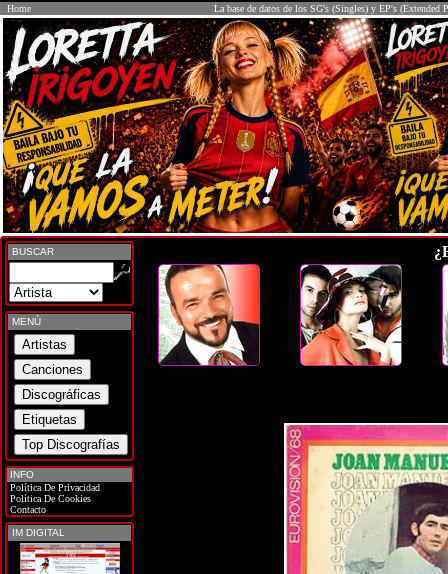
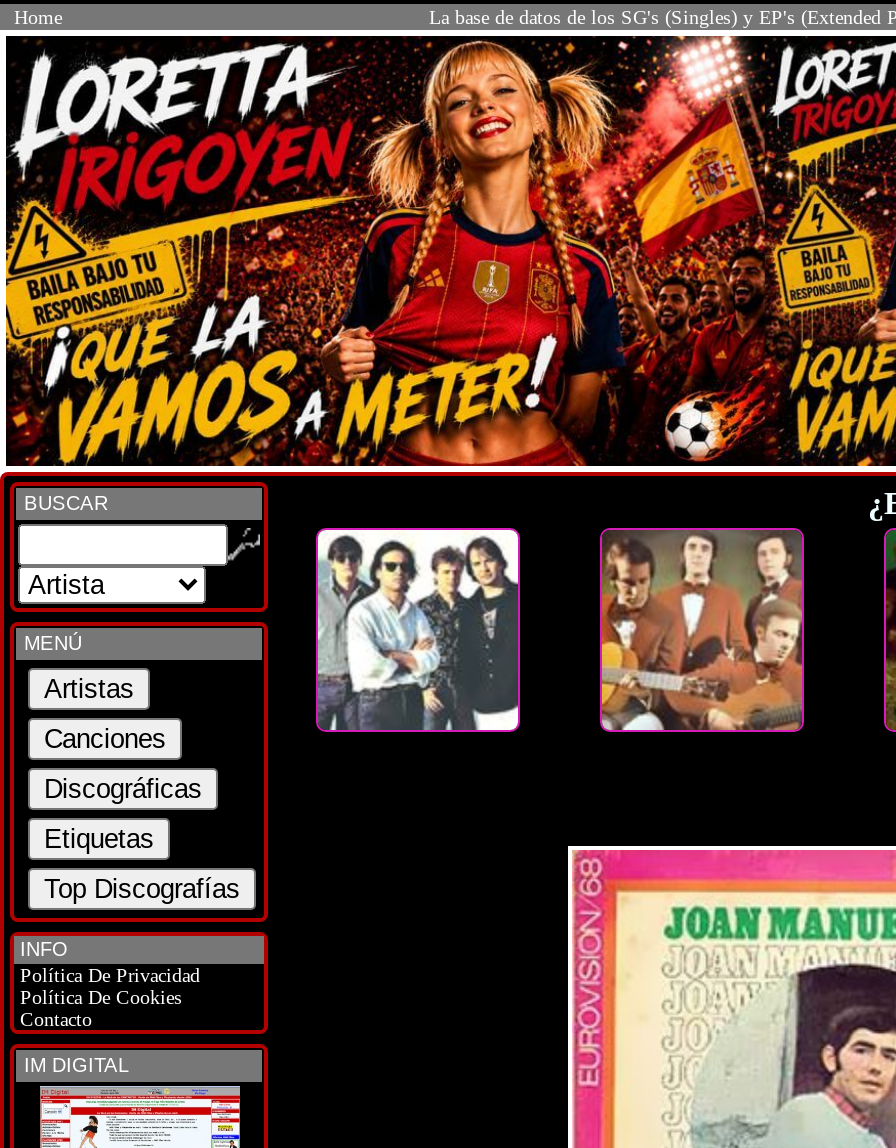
- [image]
+ [image]

- [image]
+ [image]
